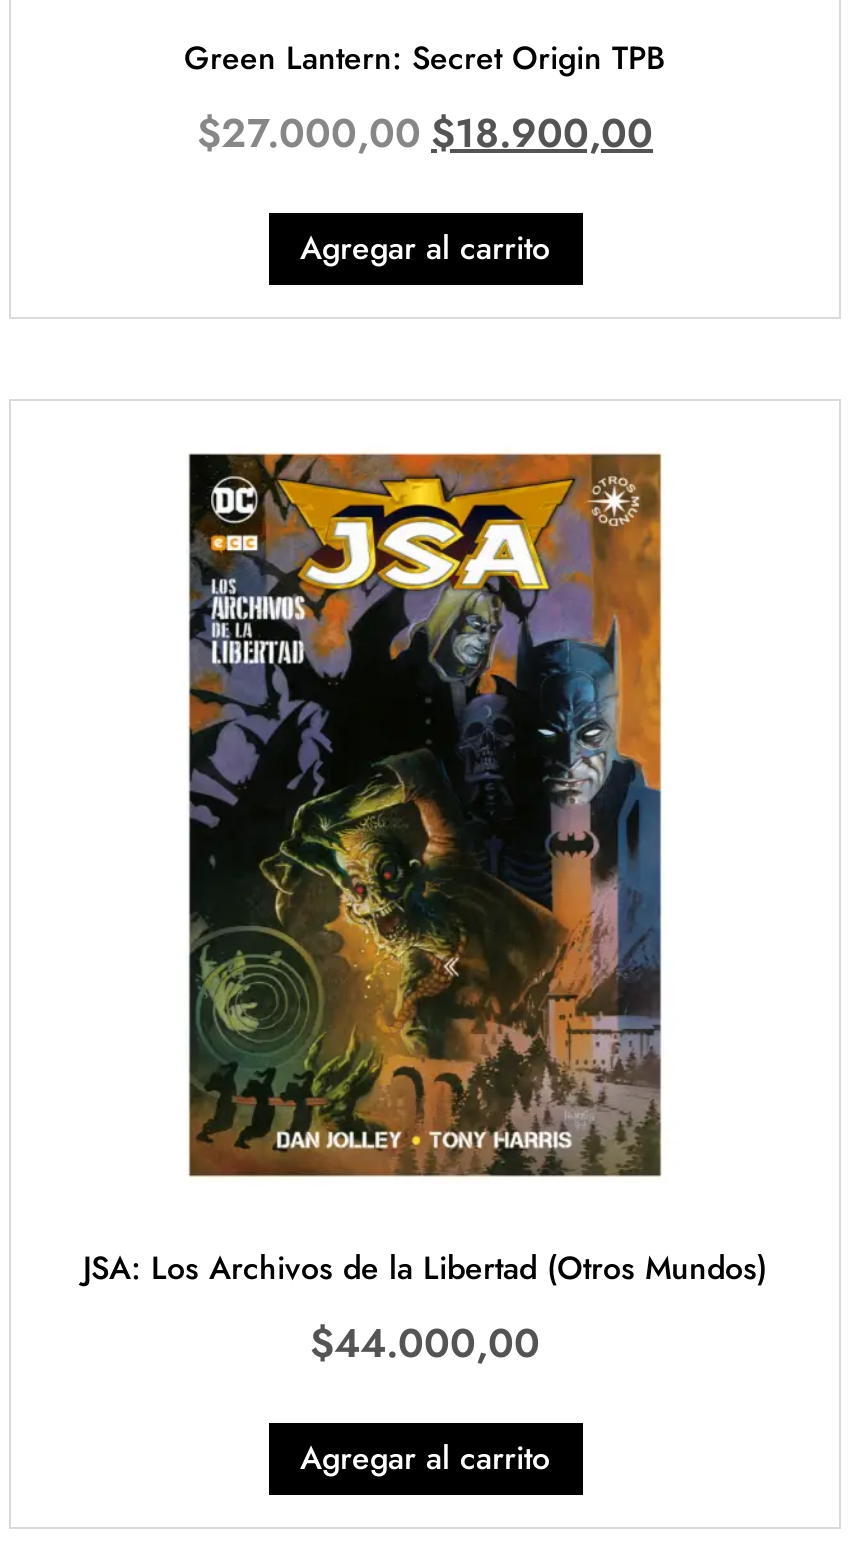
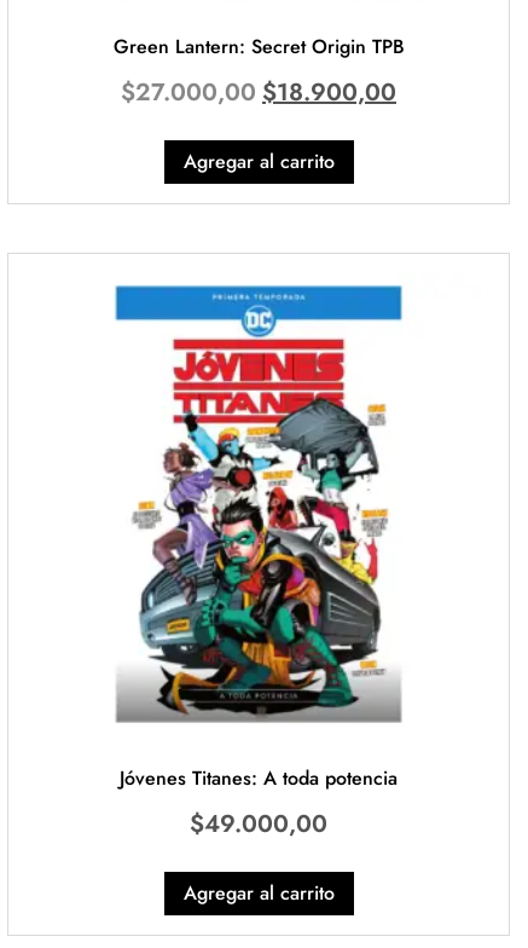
- [image]
- JSA: Los Archivos de la Libertad (Otros Mundos)
- $44.000,00
+ [image]
+ Jóvenes Titanes: A toda potencia
+ $49.000,00
